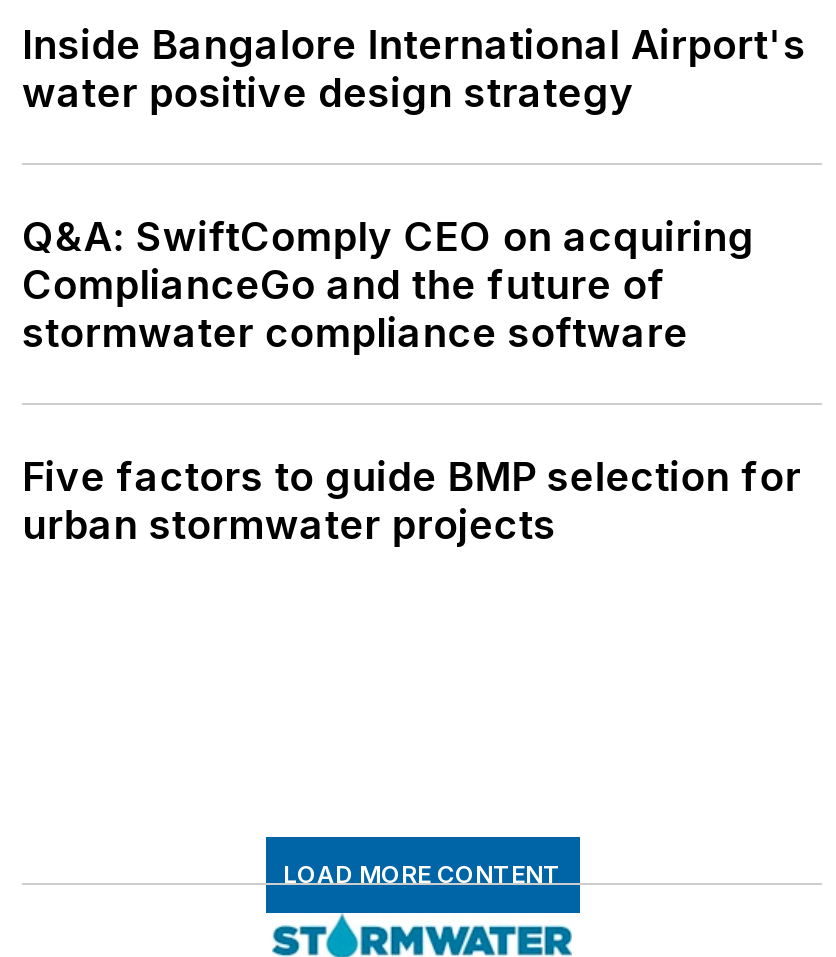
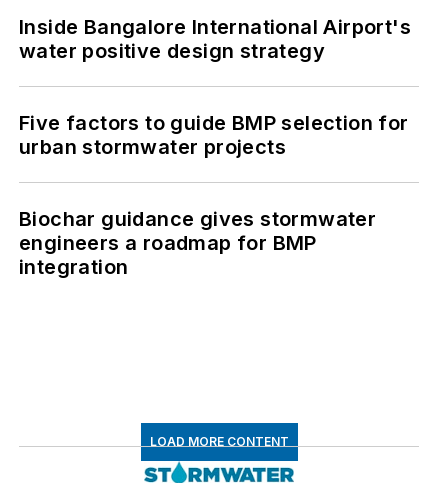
- Q&A: SwiftComply CEO on acquiring
- ComplianceGo and the future of
- stormwater compliance software

moved up: Five factors to guide BMP selection for | urban stormwater projects

+ Biochar guidance gives stormwater
+ engineers a roadmap for BMP
+ integration
